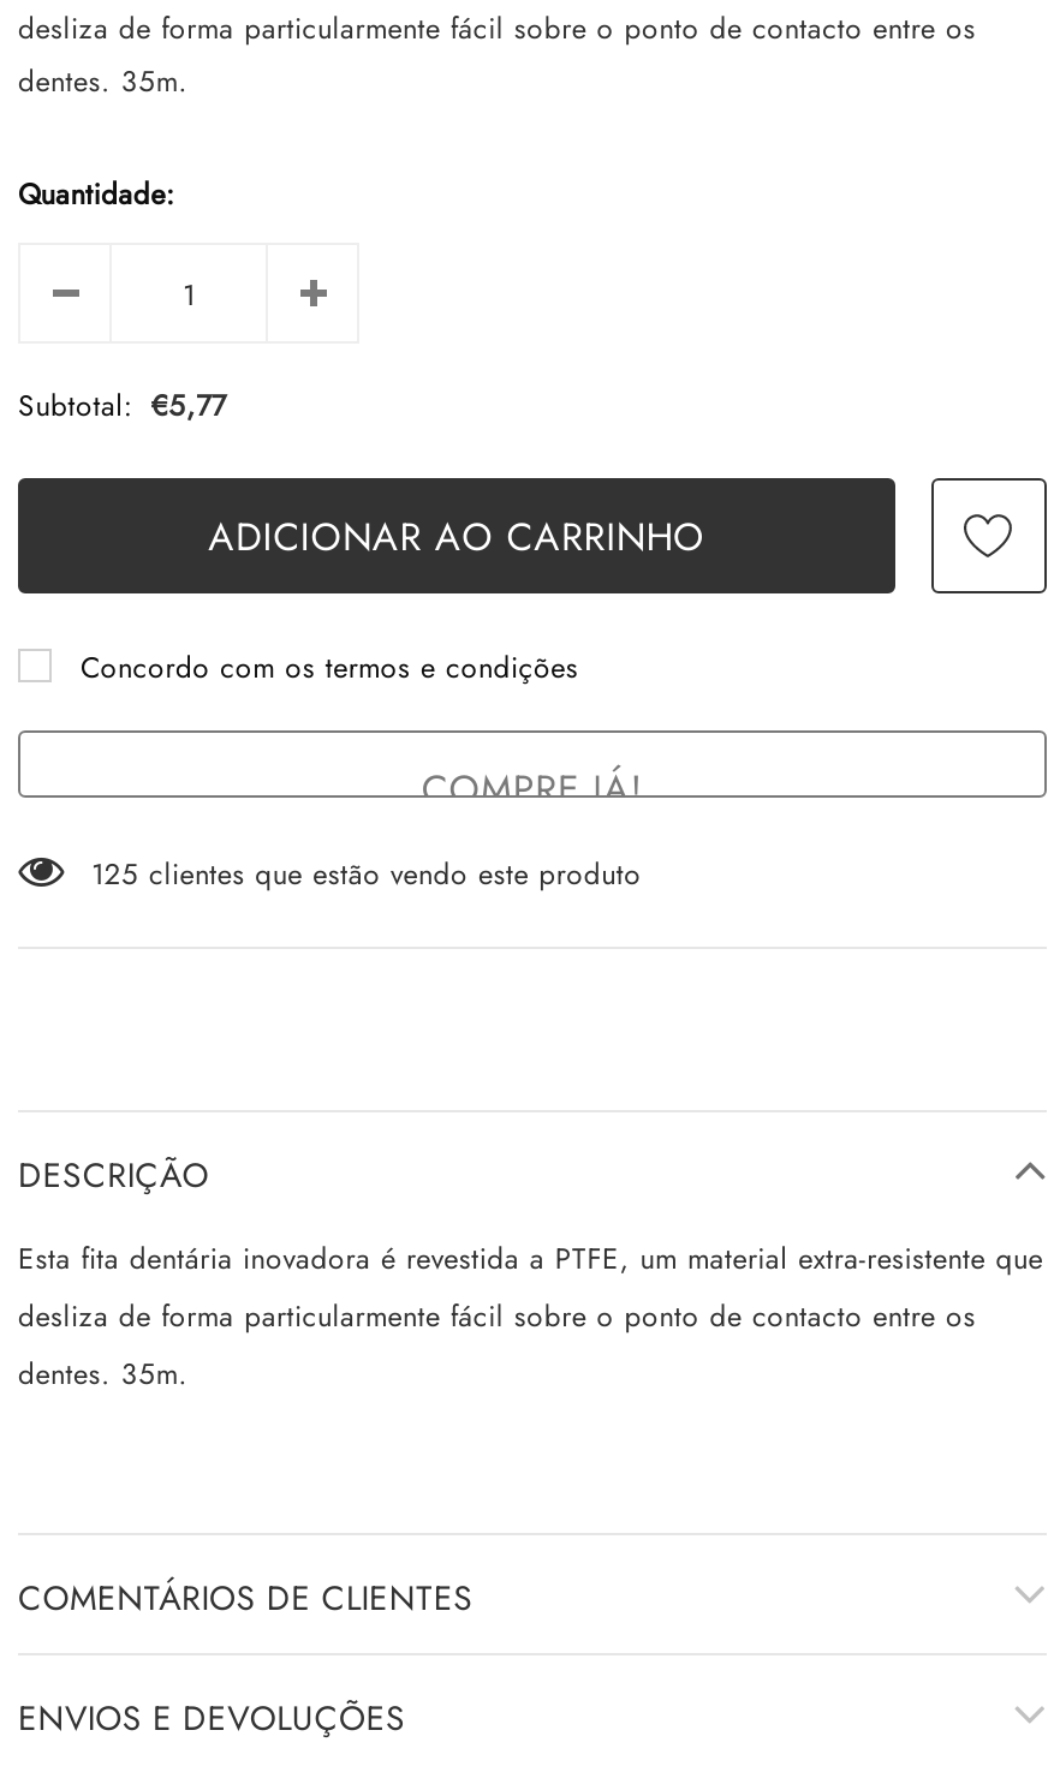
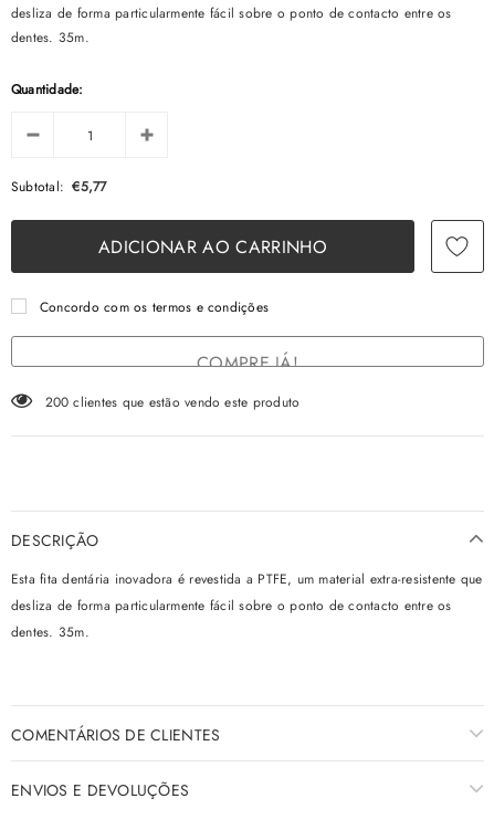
- 125 clientes que estão vendo este produto
+ 200 clientes que estão vendo este produto
